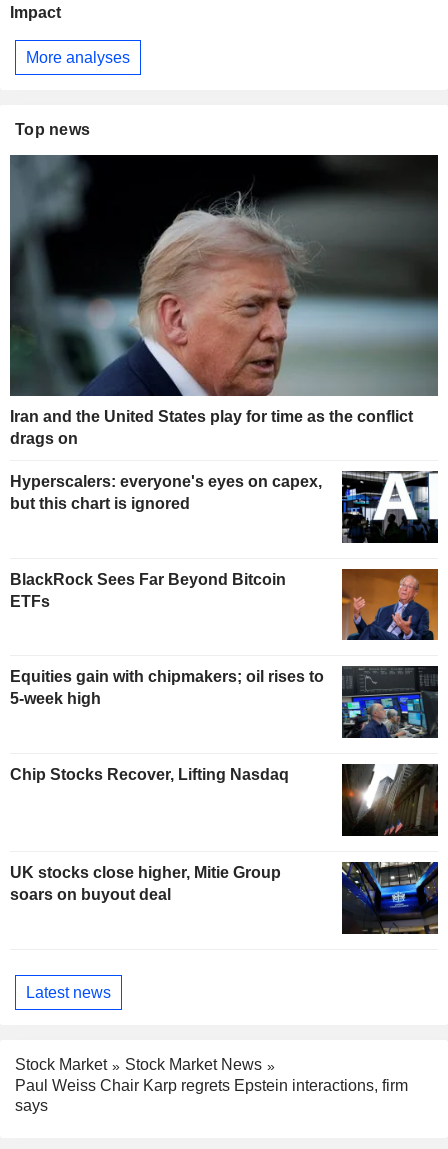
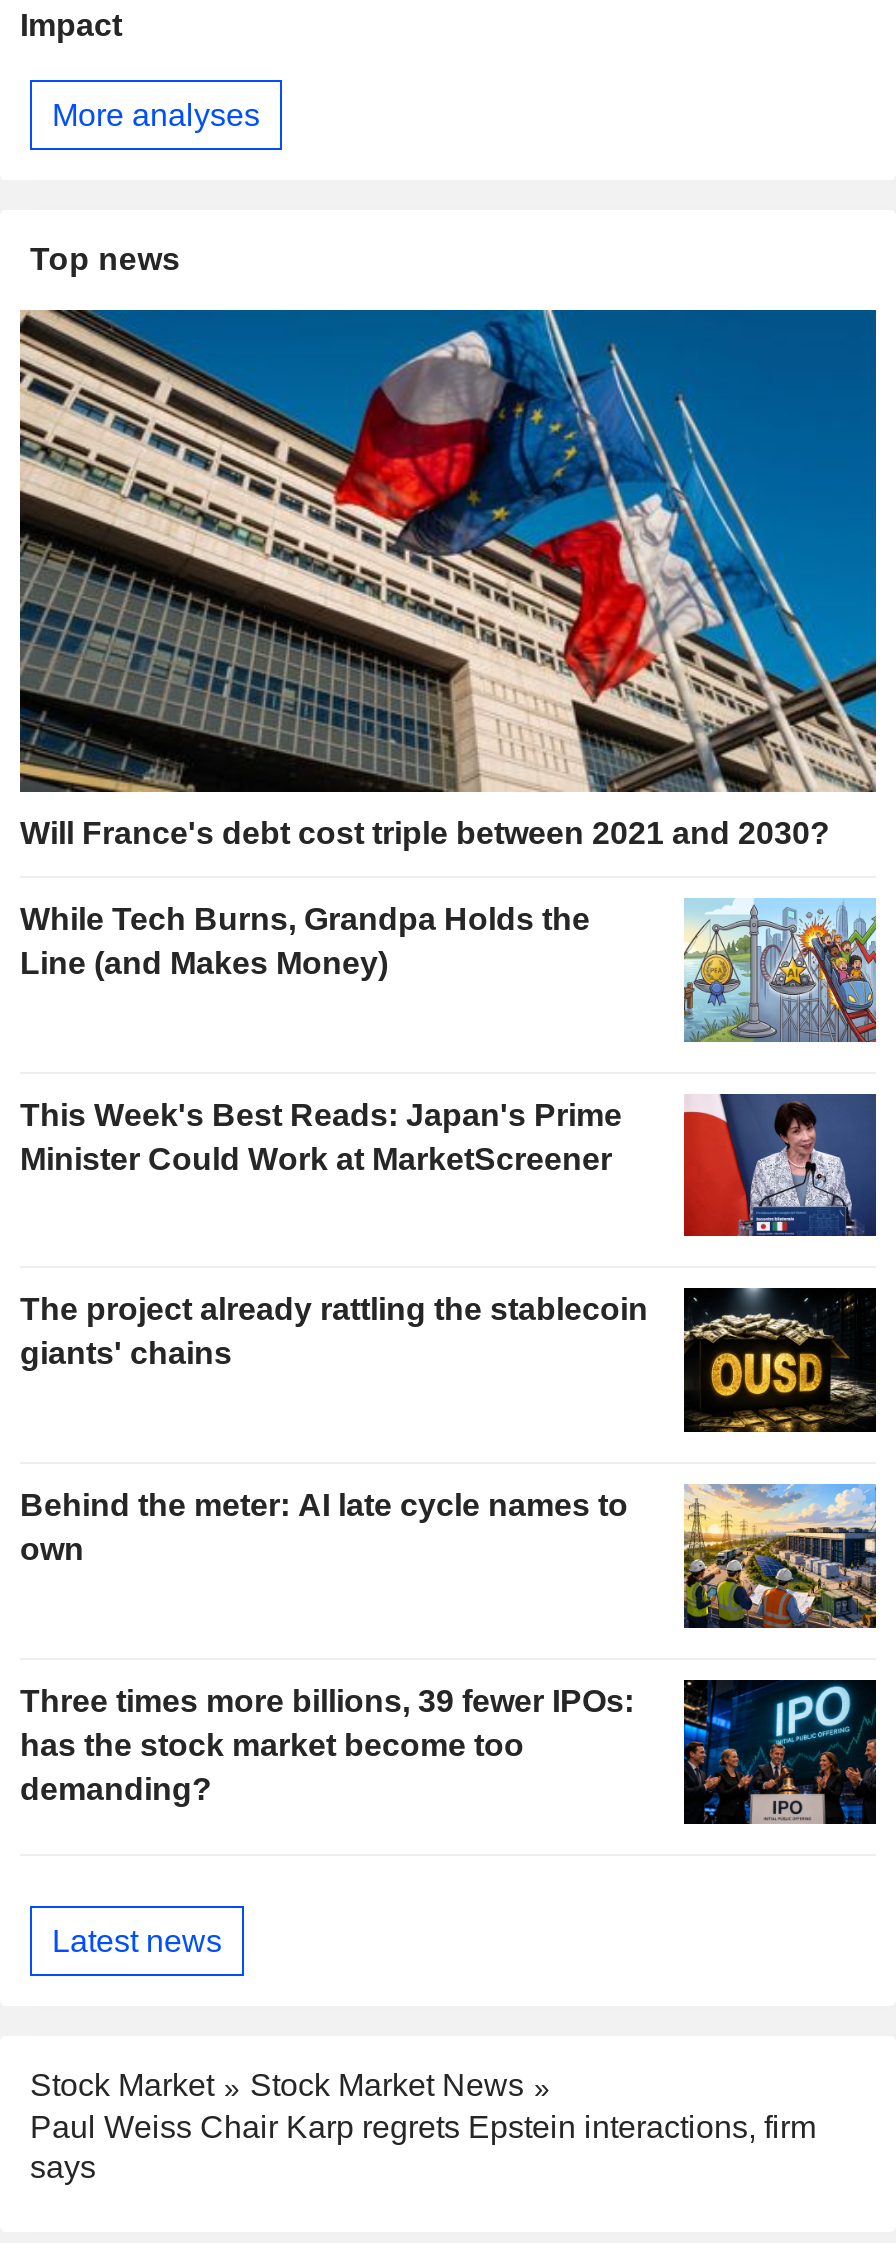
- [image]
- Iran and the United States play for time as the conflict
- drags on
+ [image]
+ Will France's debt cost triple between 2021 and 2030?

- Hyperscalers: everyone's eyes on capex,
- but this chart is ignored
+ While Tech Burns, Grandpa Holds the
+ Line (and Makes Money)

- [image]
+ [image]

- BlackRock Sees Far Beyond Bitcoin
- ETFs
+ This Week's Best Reads: Japan's Prime
+ Minister Could Work at MarketScreener

- [image]
+ [image]

- [image]
- Equities gain with chipmakers; oil rises to
- 5-week high
+ [image]
+ The project already rattling the stablecoin
+ giants' chains

- Chip Stocks Recover, Lifting Nasdaq
+ Behind the meter: AI late cycle names to
+ own

- [image]
+ [image]

- UK stocks close higher, Mitie Group
- soars on buyout deal
+ Three times more billions, 39 fewer IPOs:
+ has the stock market become too
+ demanding?

- [image]
+ [image]
